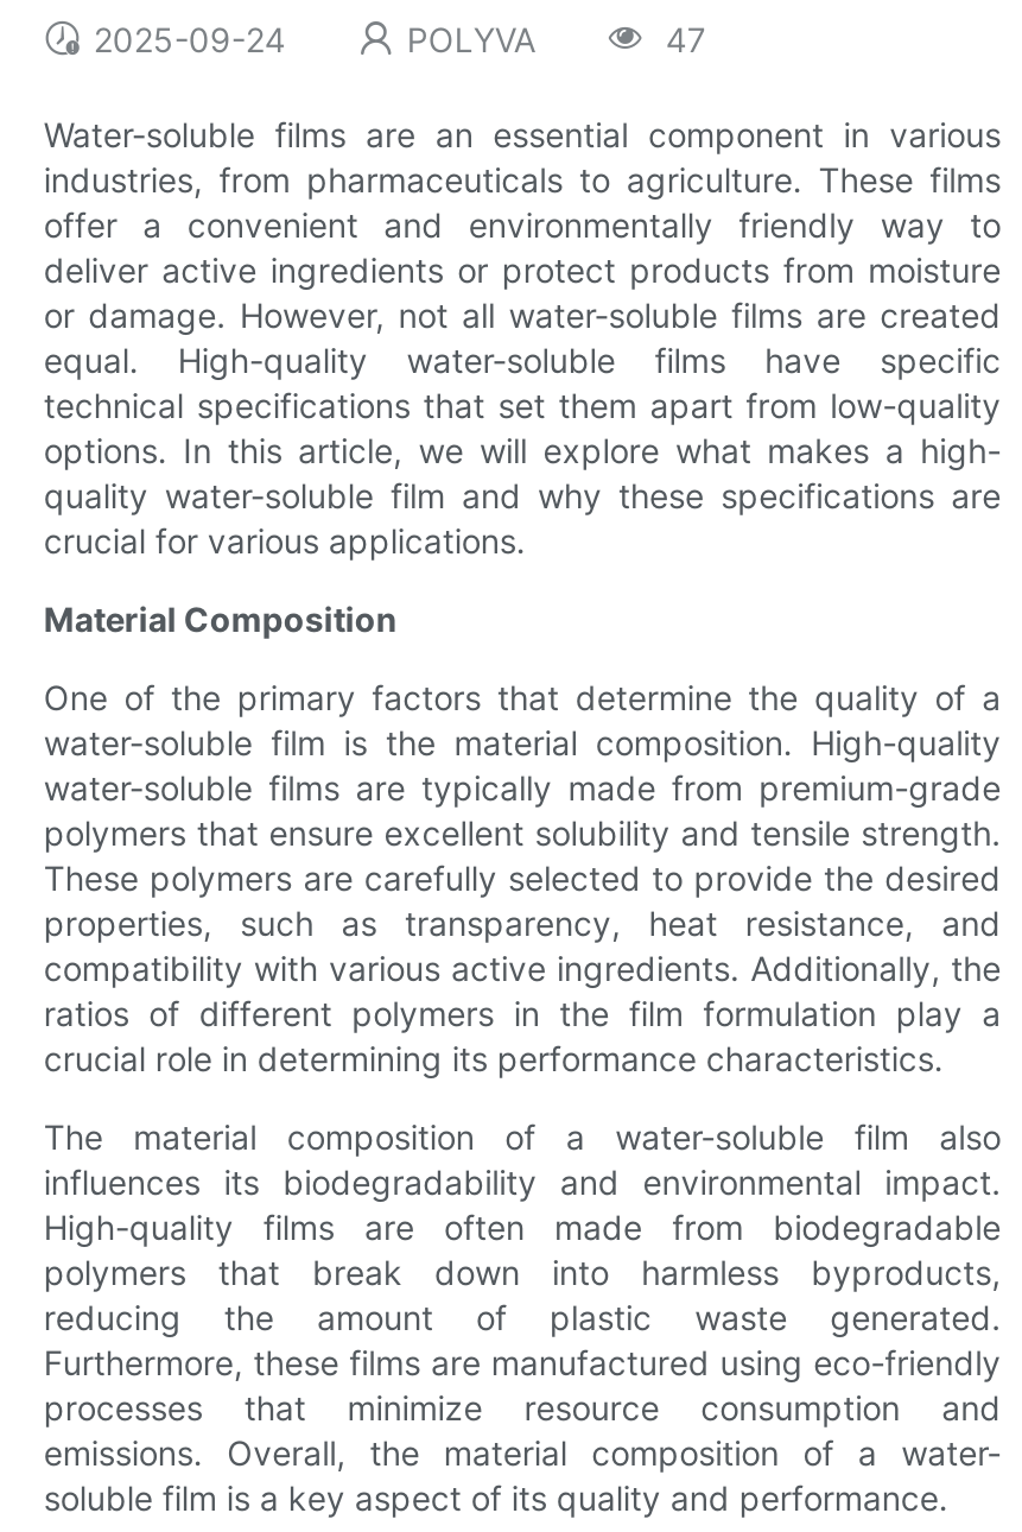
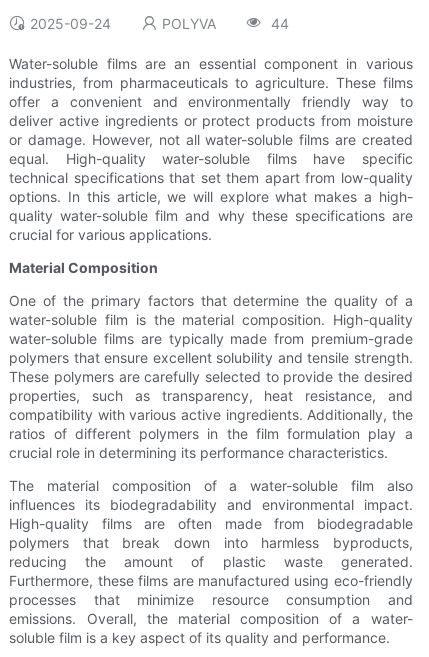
- 47
+ 44
